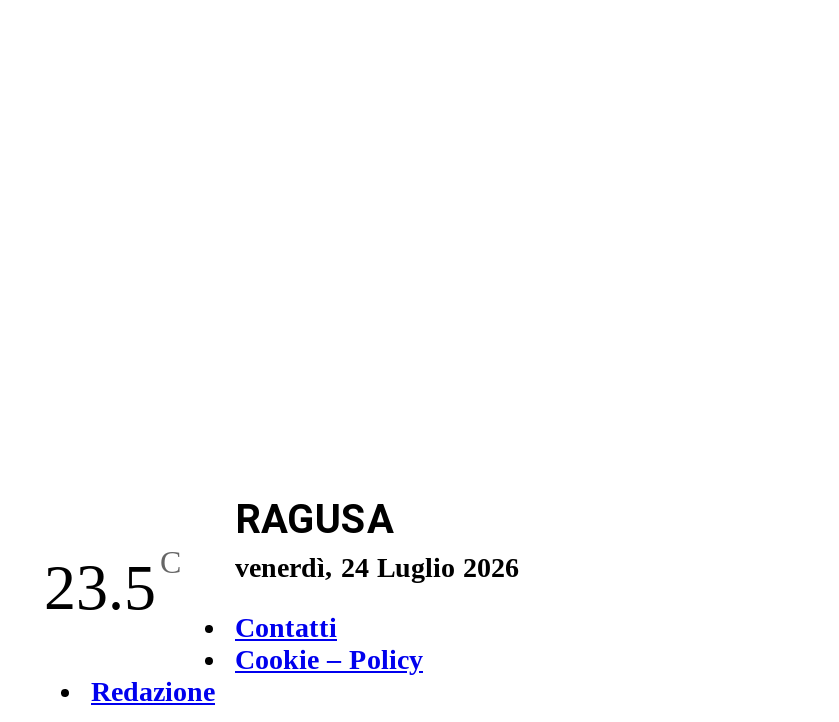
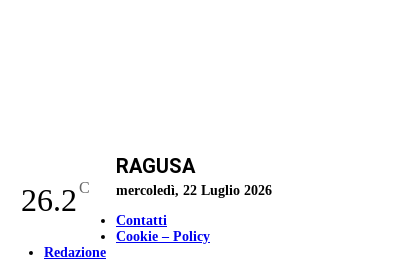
- 23.5 C
+ 26.2 C

- venerdì, 24 Luglio 2026
+ mercoledì, 22 Luglio 2026
